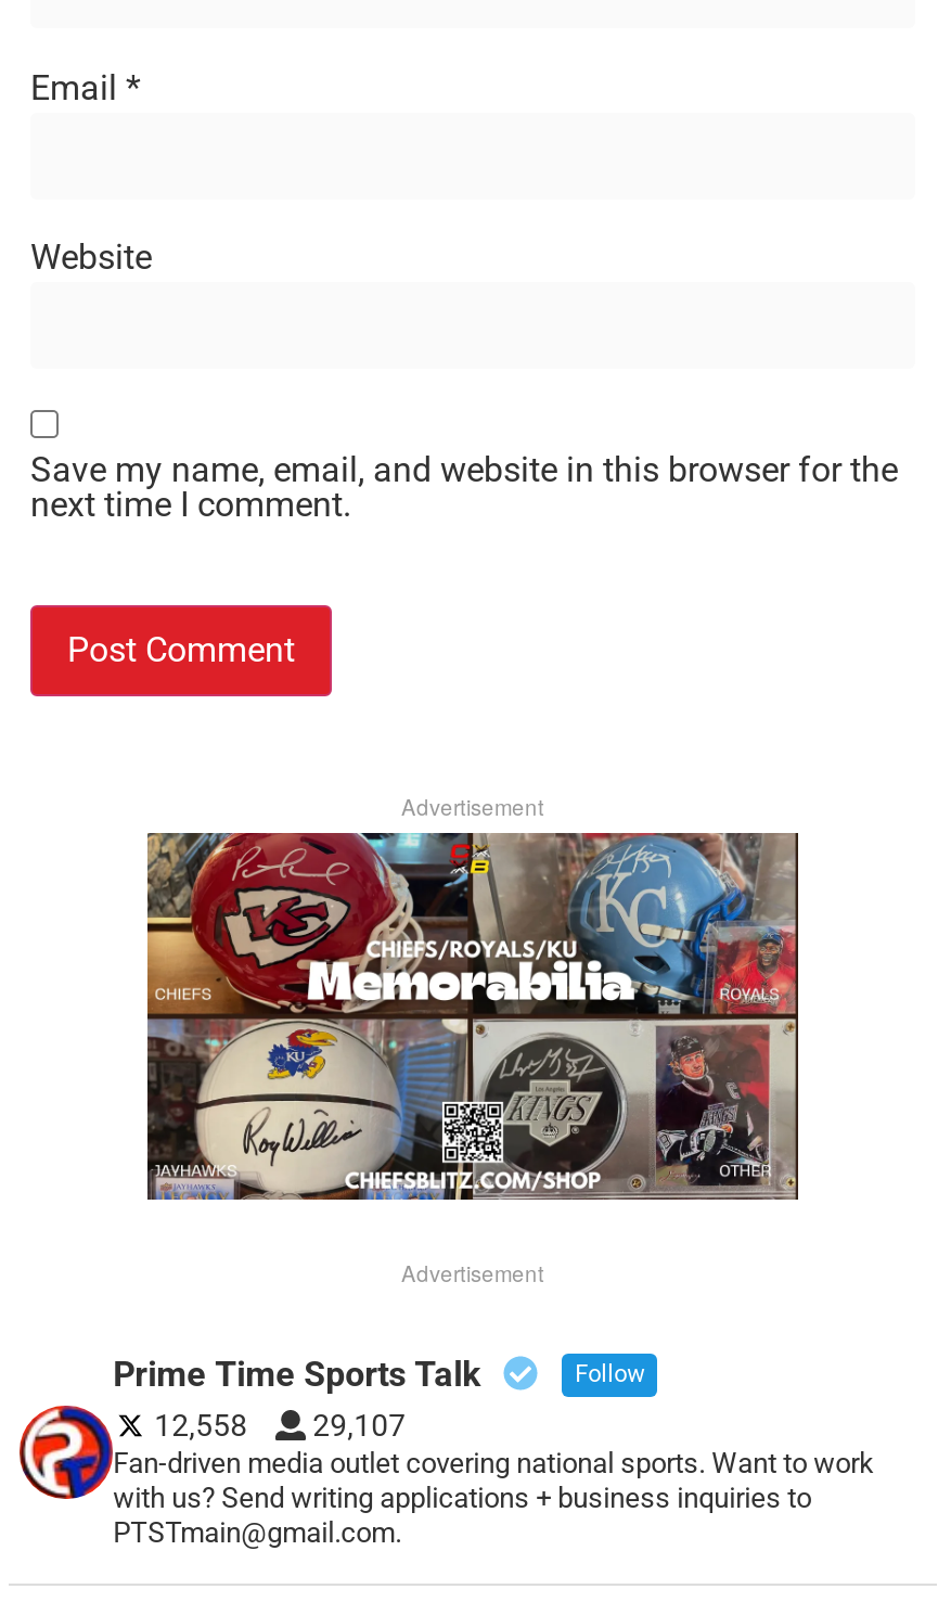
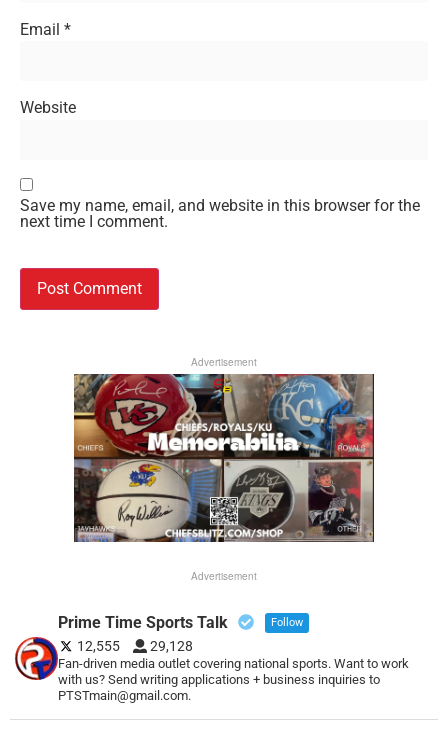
- 12,558
+ 12,555

- 29,107
+ 29,128
